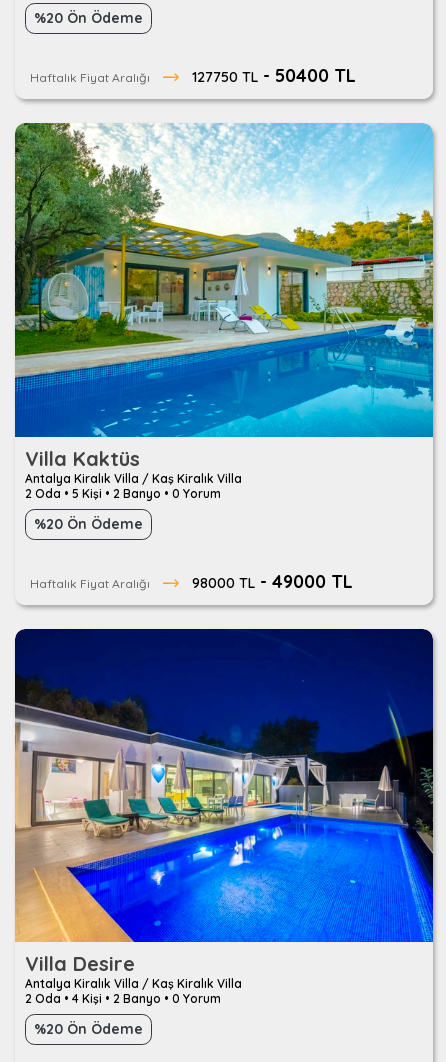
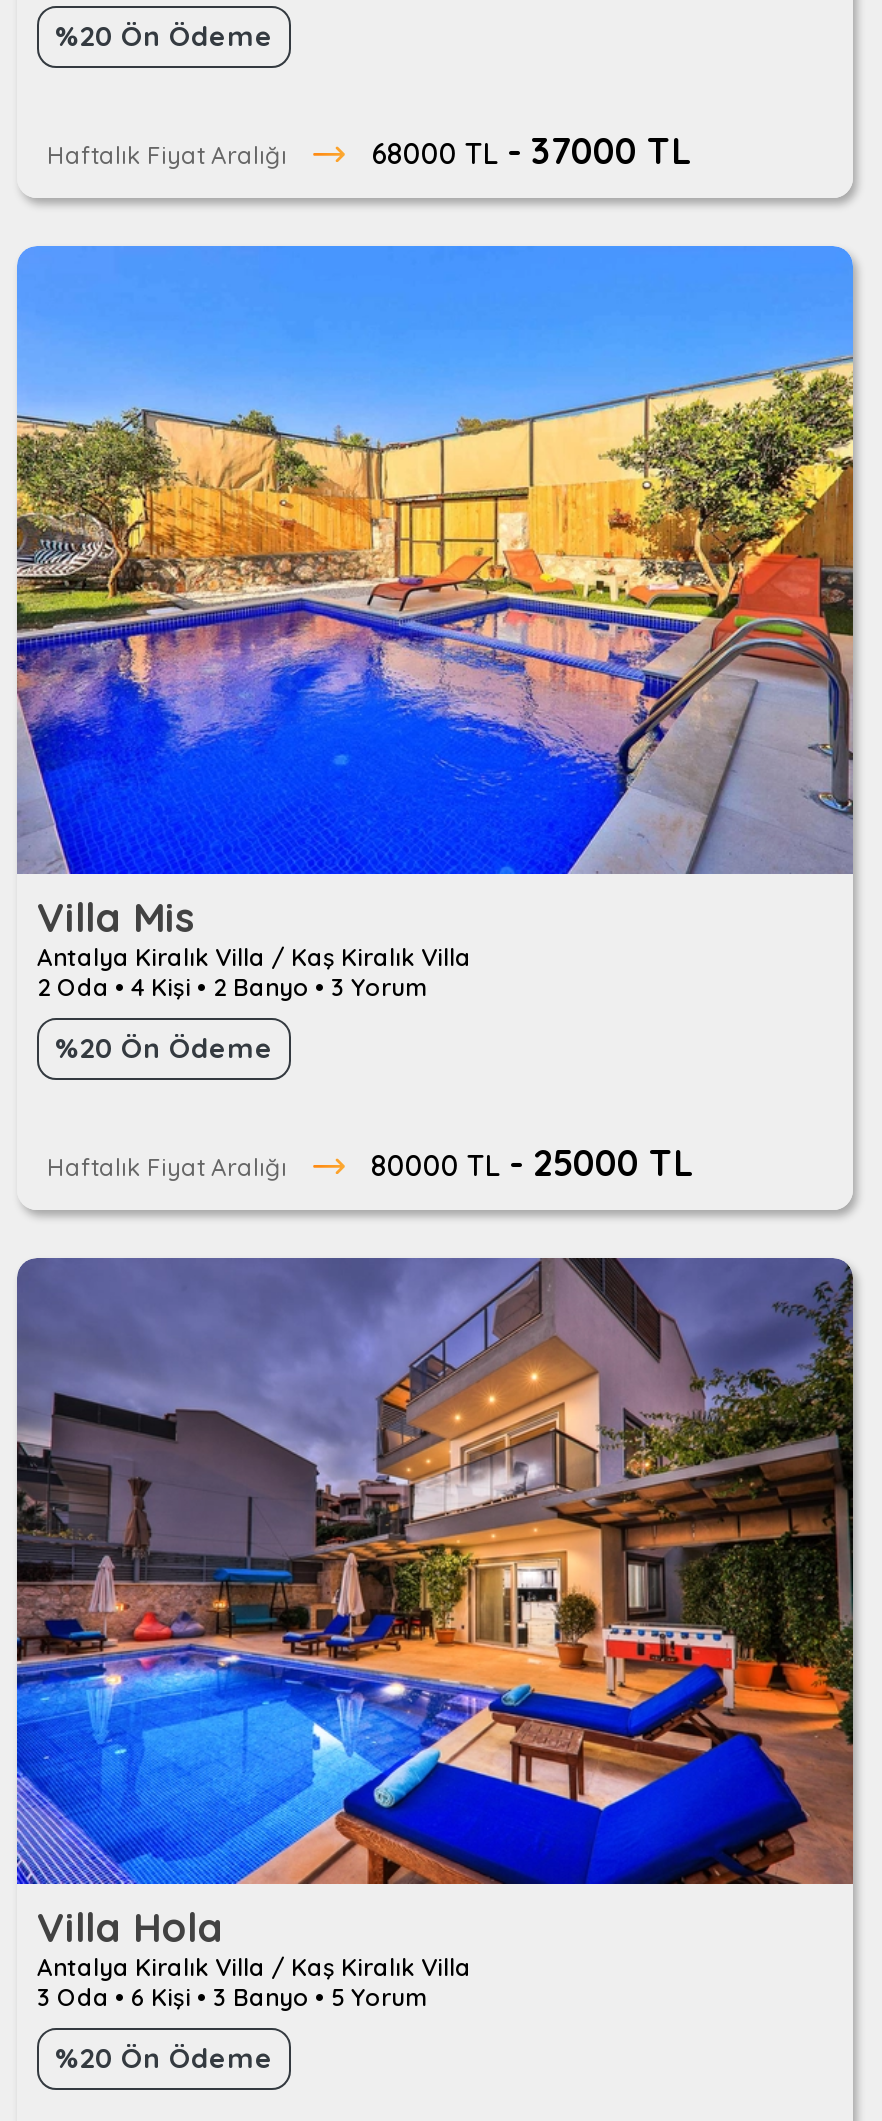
- 127750 TL - 50400 TL
+ 68000 TL - 37000 TL

- [image]
- Villa Kaktüs
+ [image]
+ Villa Mis

- 2 Oda • 5 Kişi • 2 Banyo •0 Yorum
+ 2 Oda • 4 Kişi • 2 Banyo •3 Yorum

- 98000 TL - 49000 TL
+ 80000 TL - 25000 TL

- [image]
- Villa Desire
+ [image]
+ Villa Hola

- 2 Oda • 4 Kişi • 2 Banyo • 0 Yorum
+ 3 Oda • 6 Kişi • 3 Banyo • 5 Yorum
